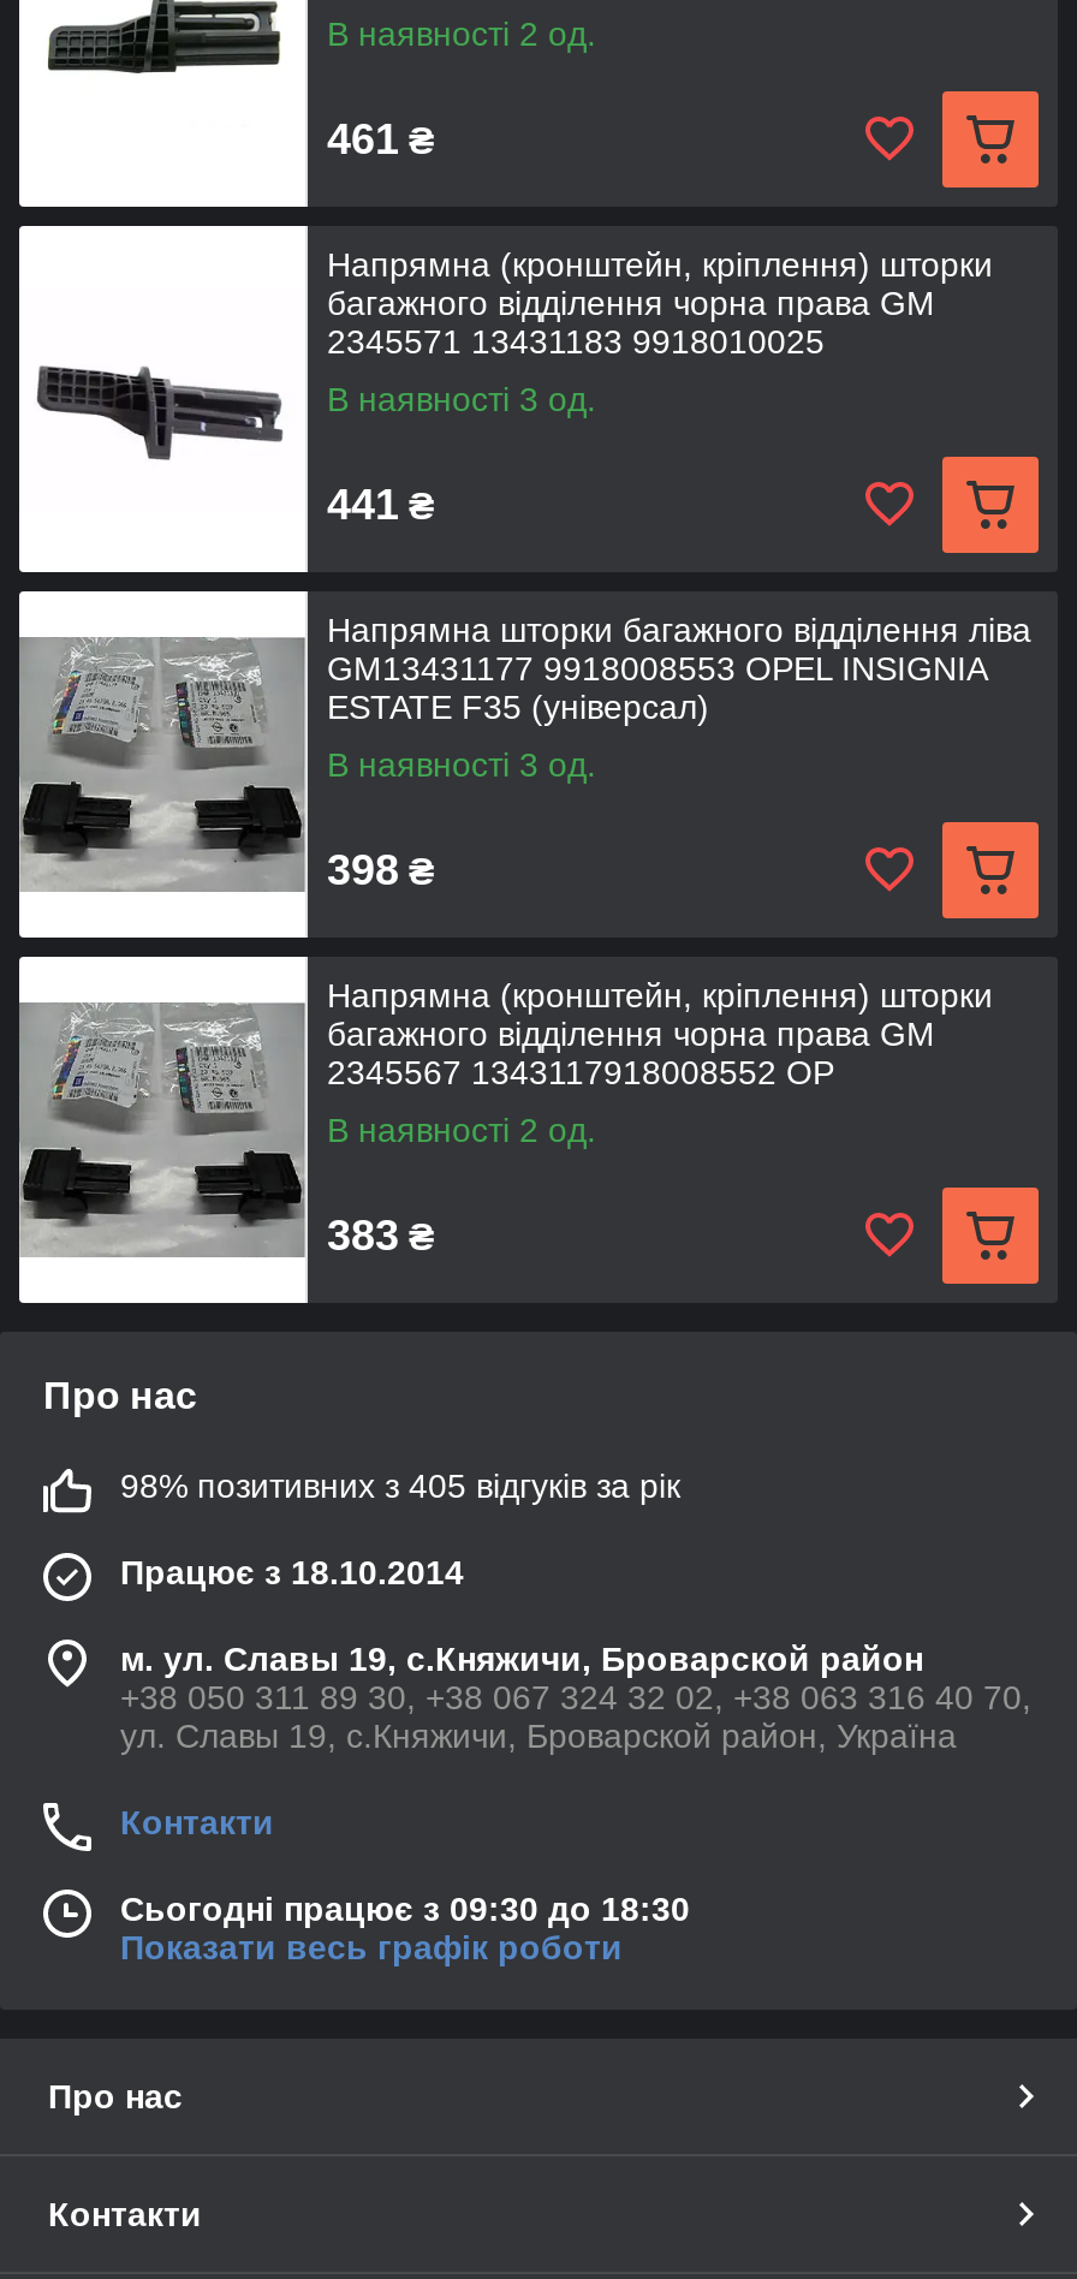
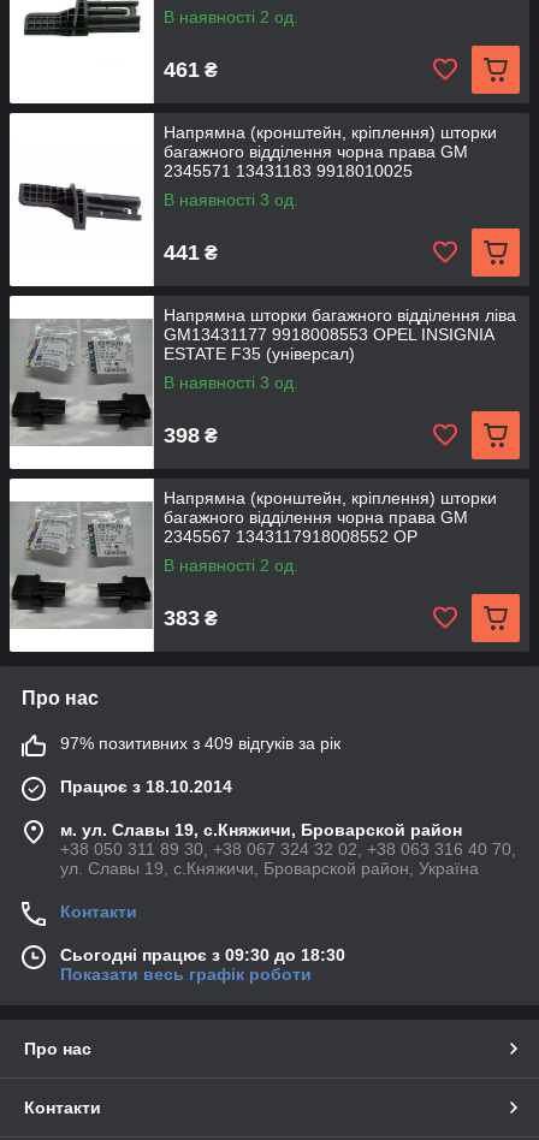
- 98% позитивних з 405 відгуків за рік
+ 97% позитивних з 409 відгуків за рік
